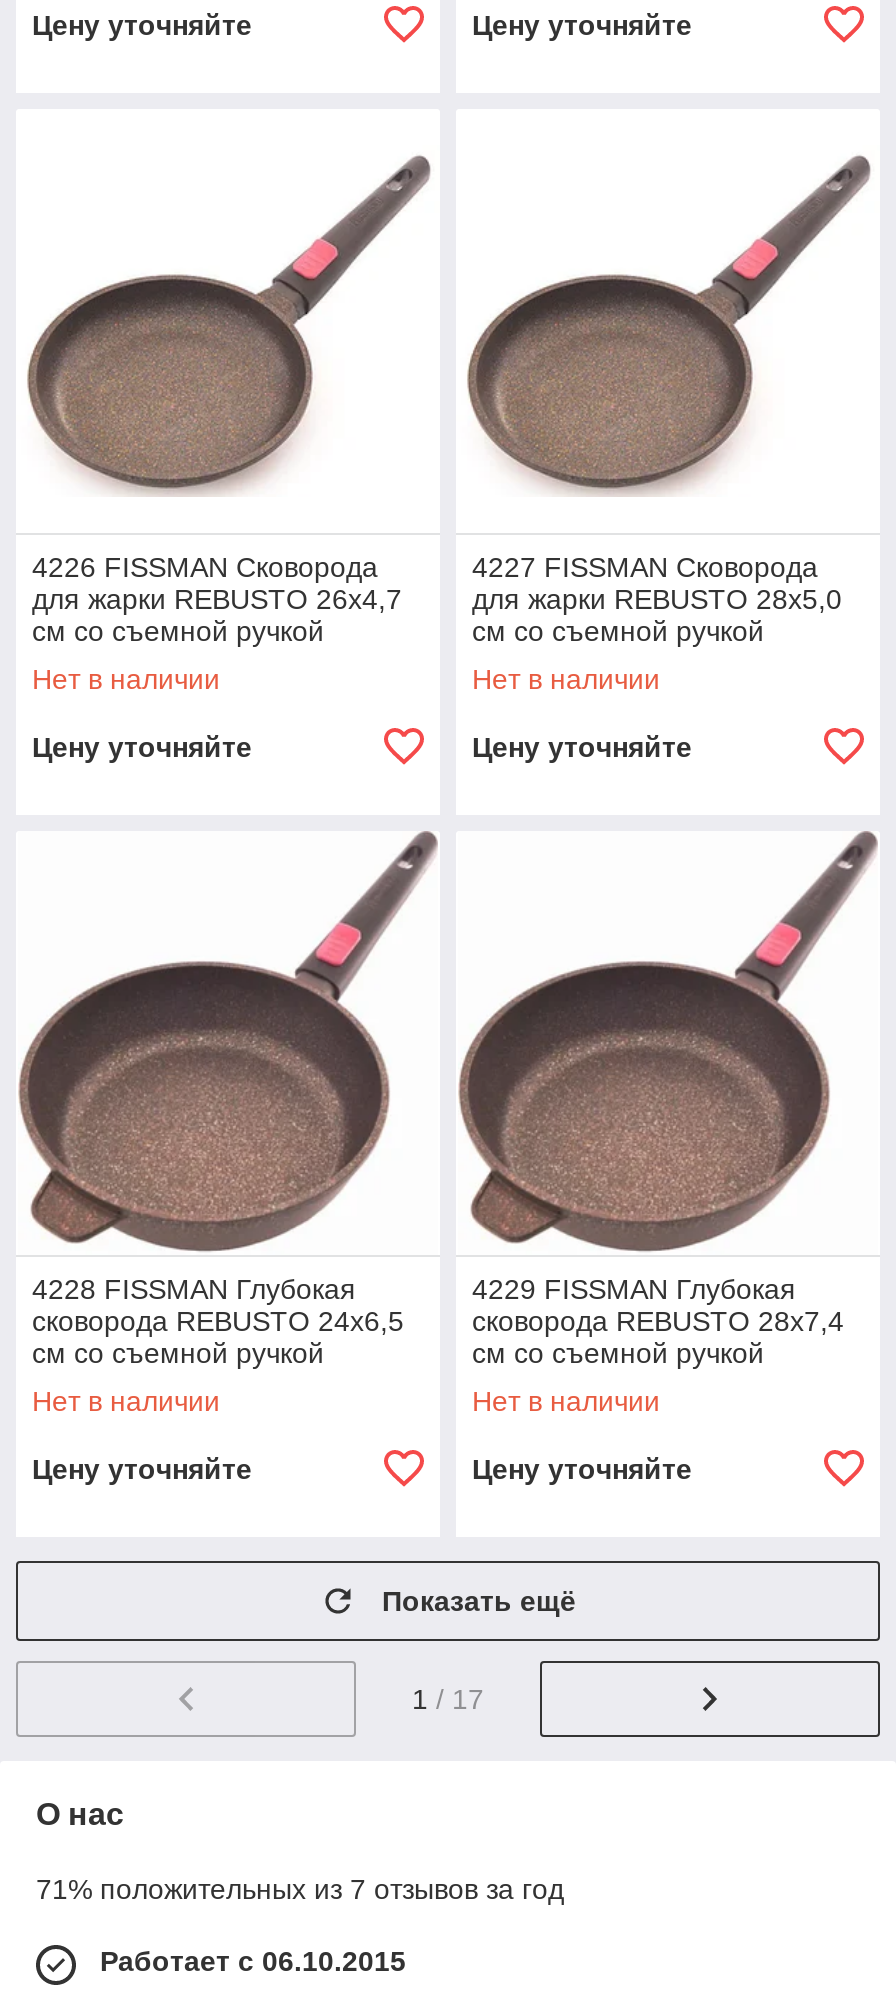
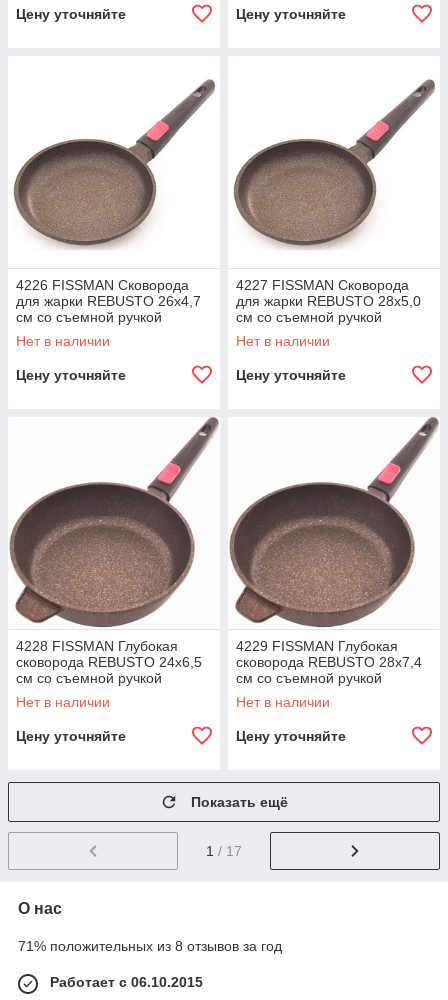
- 71% положительных из 7 отзывов за год
+ 71% положительных из 8 отзывов за год
